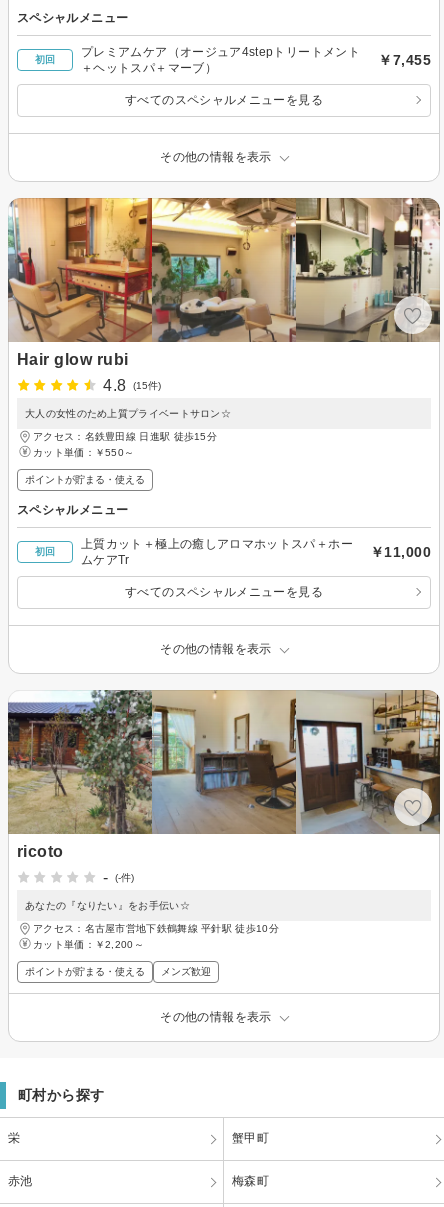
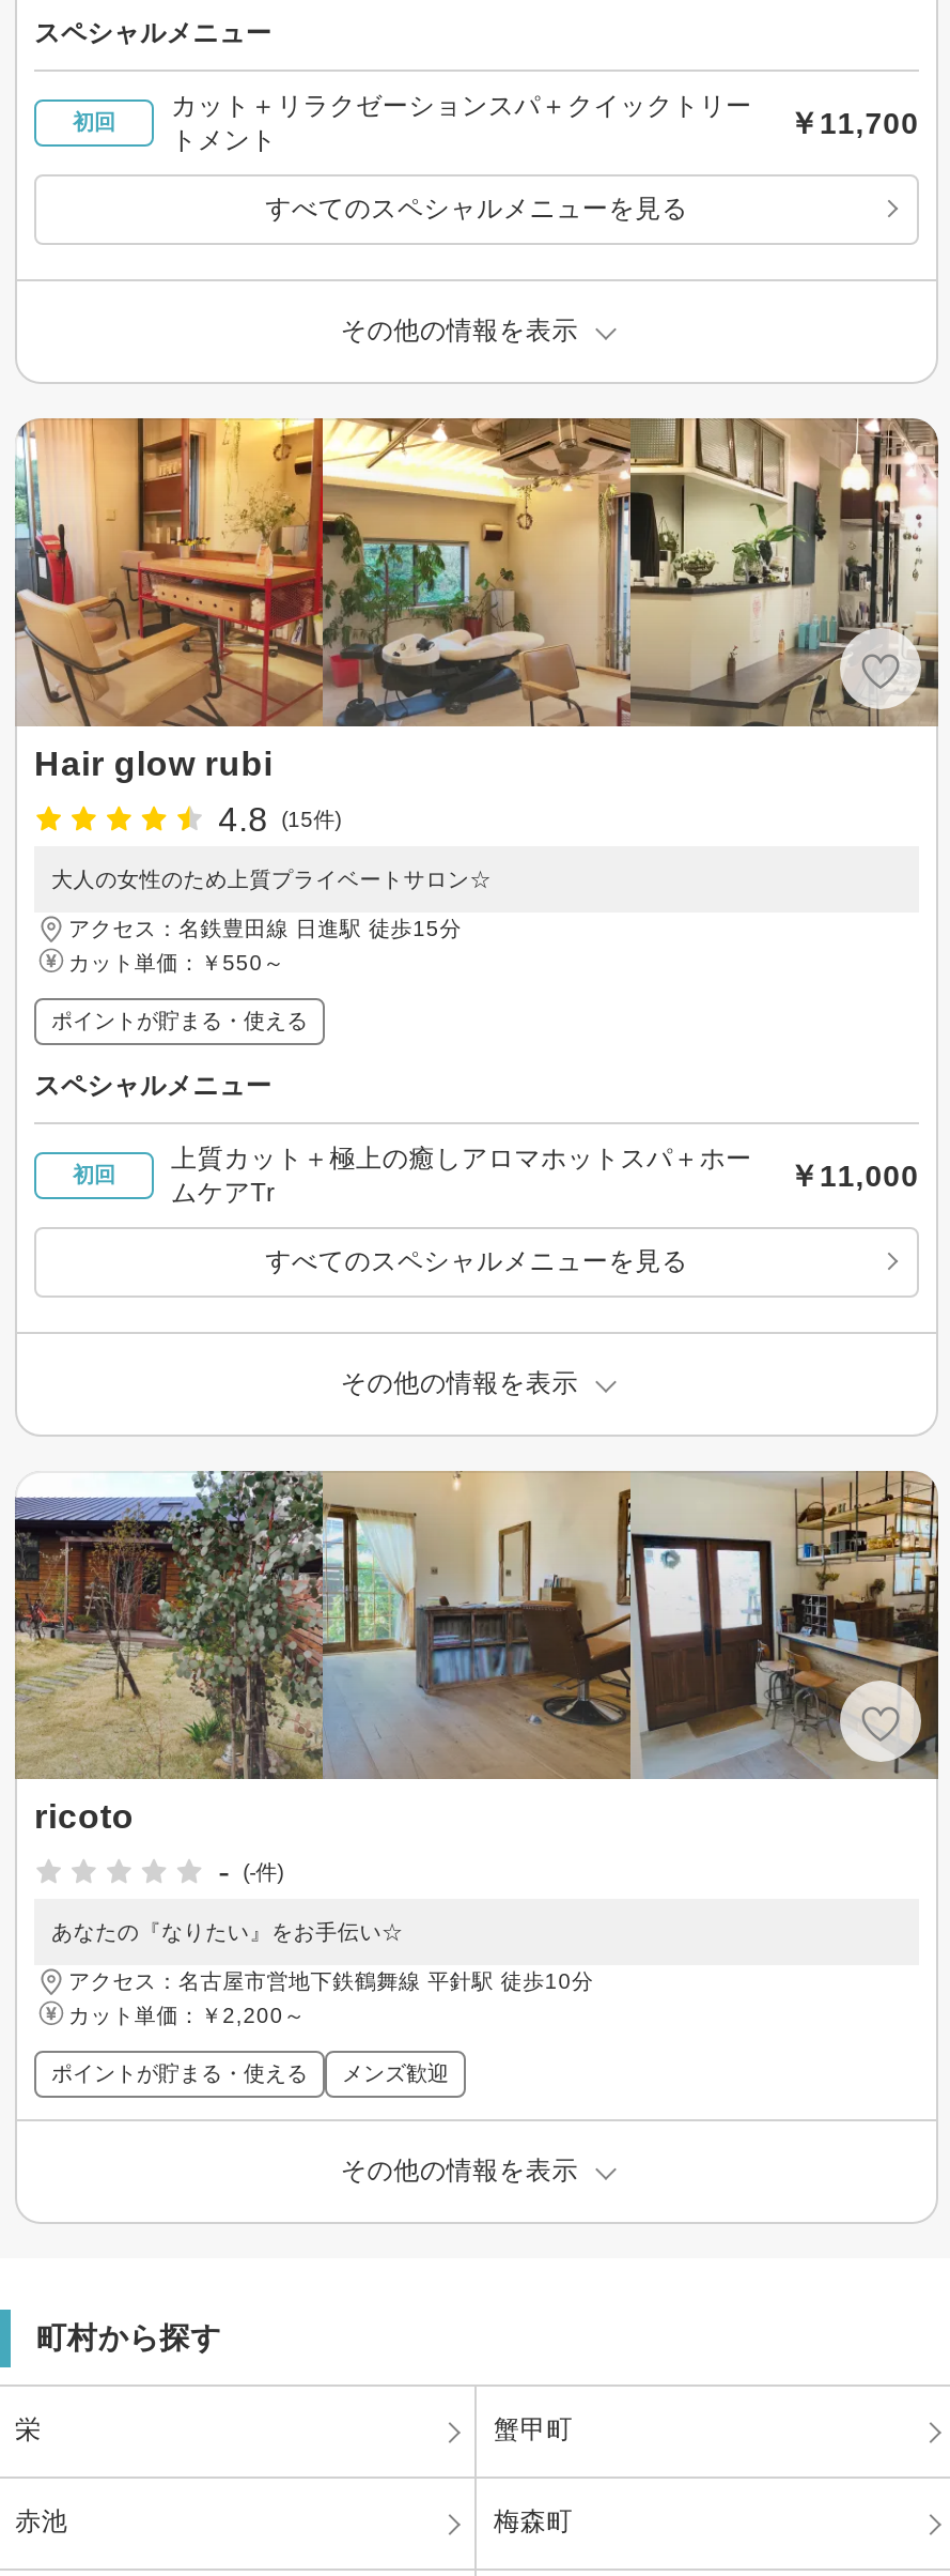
- プレミアムケア（オージュア4stepトリートメント
- ＋ヘットスパ＋マーブ）
- ￥7,455
+ カット＋リラクゼーションスパ＋クイックトリー
+ トメント
+ ￥11,700
